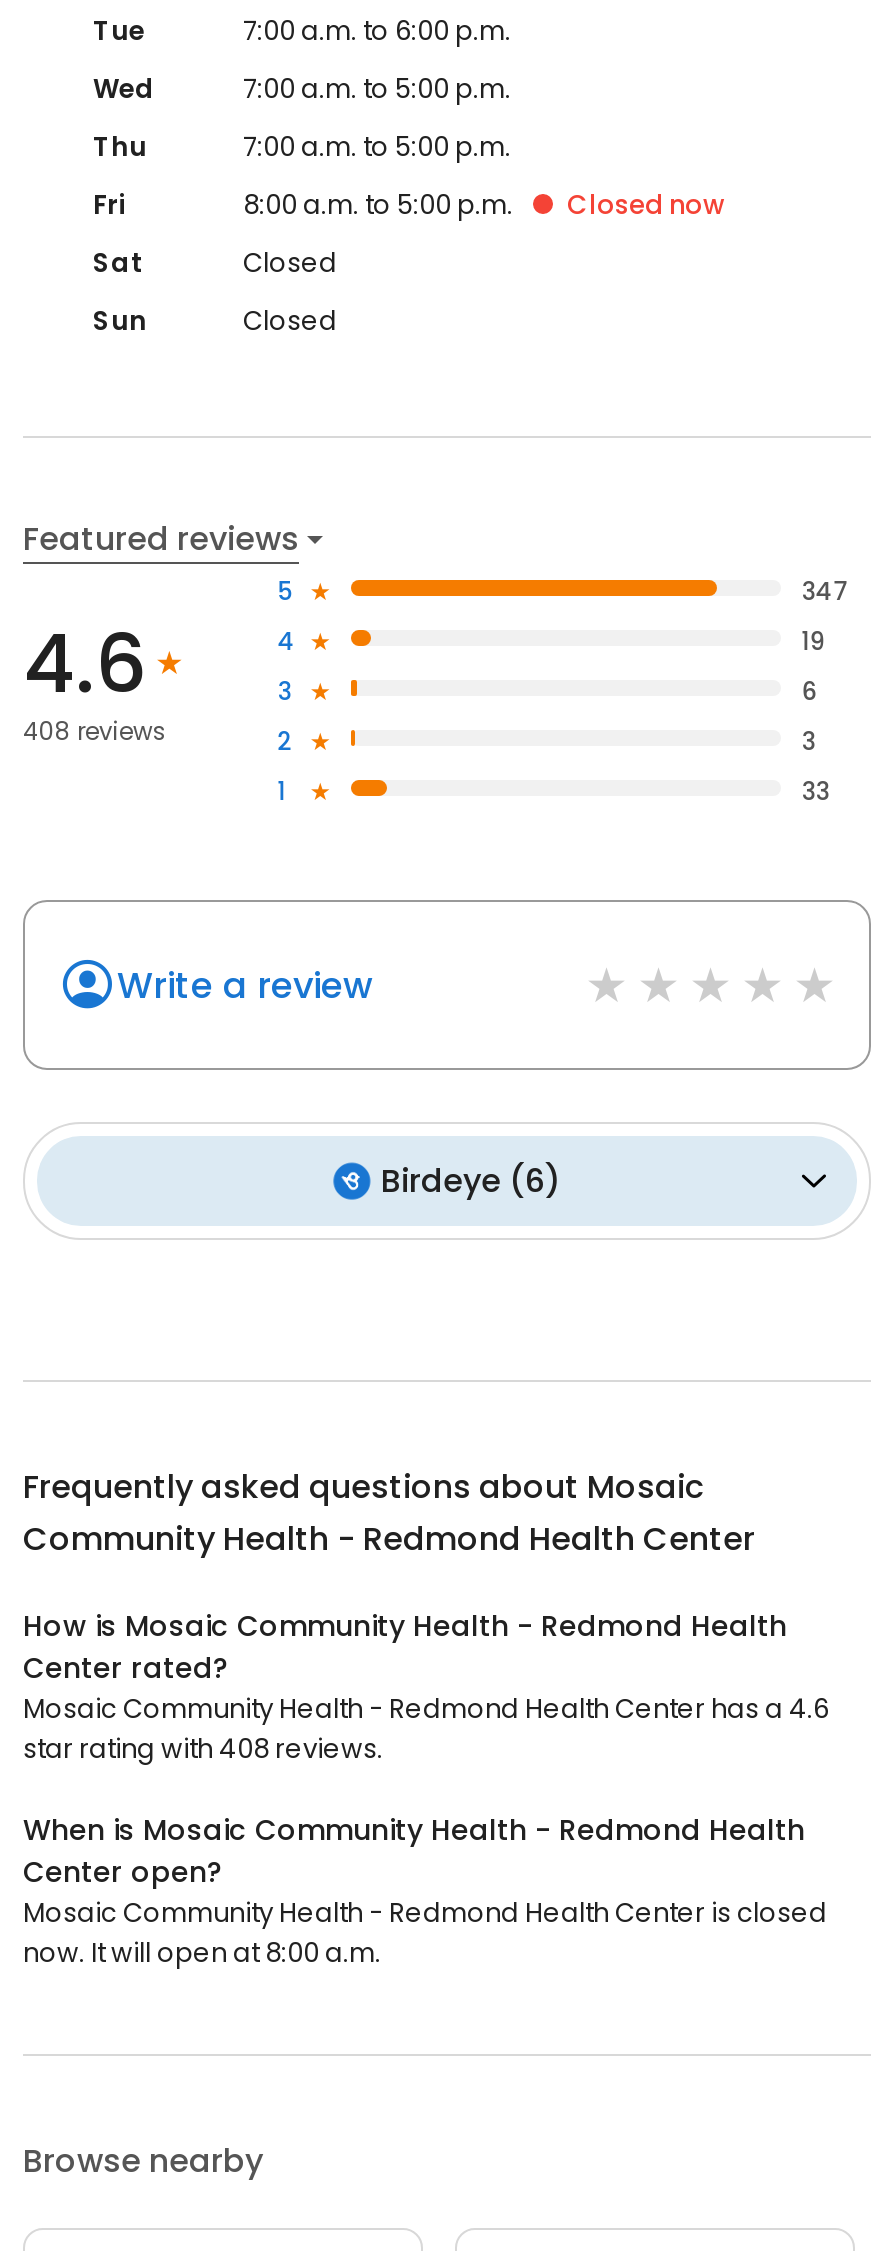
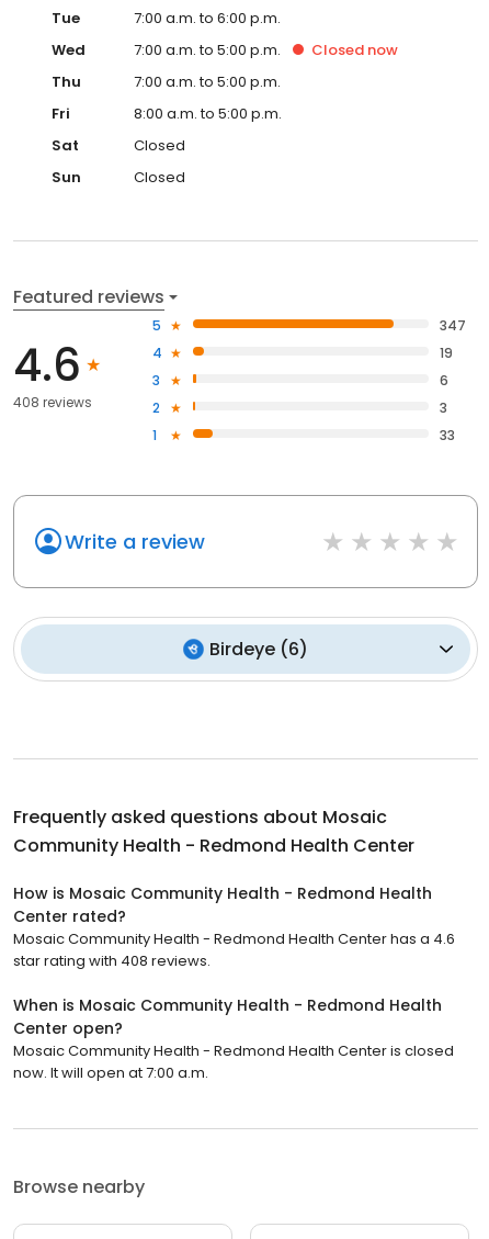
moved up: Closed now

- now. It will open at 8:00 a.m.
+ now. It will open at 7:00 a.m.
